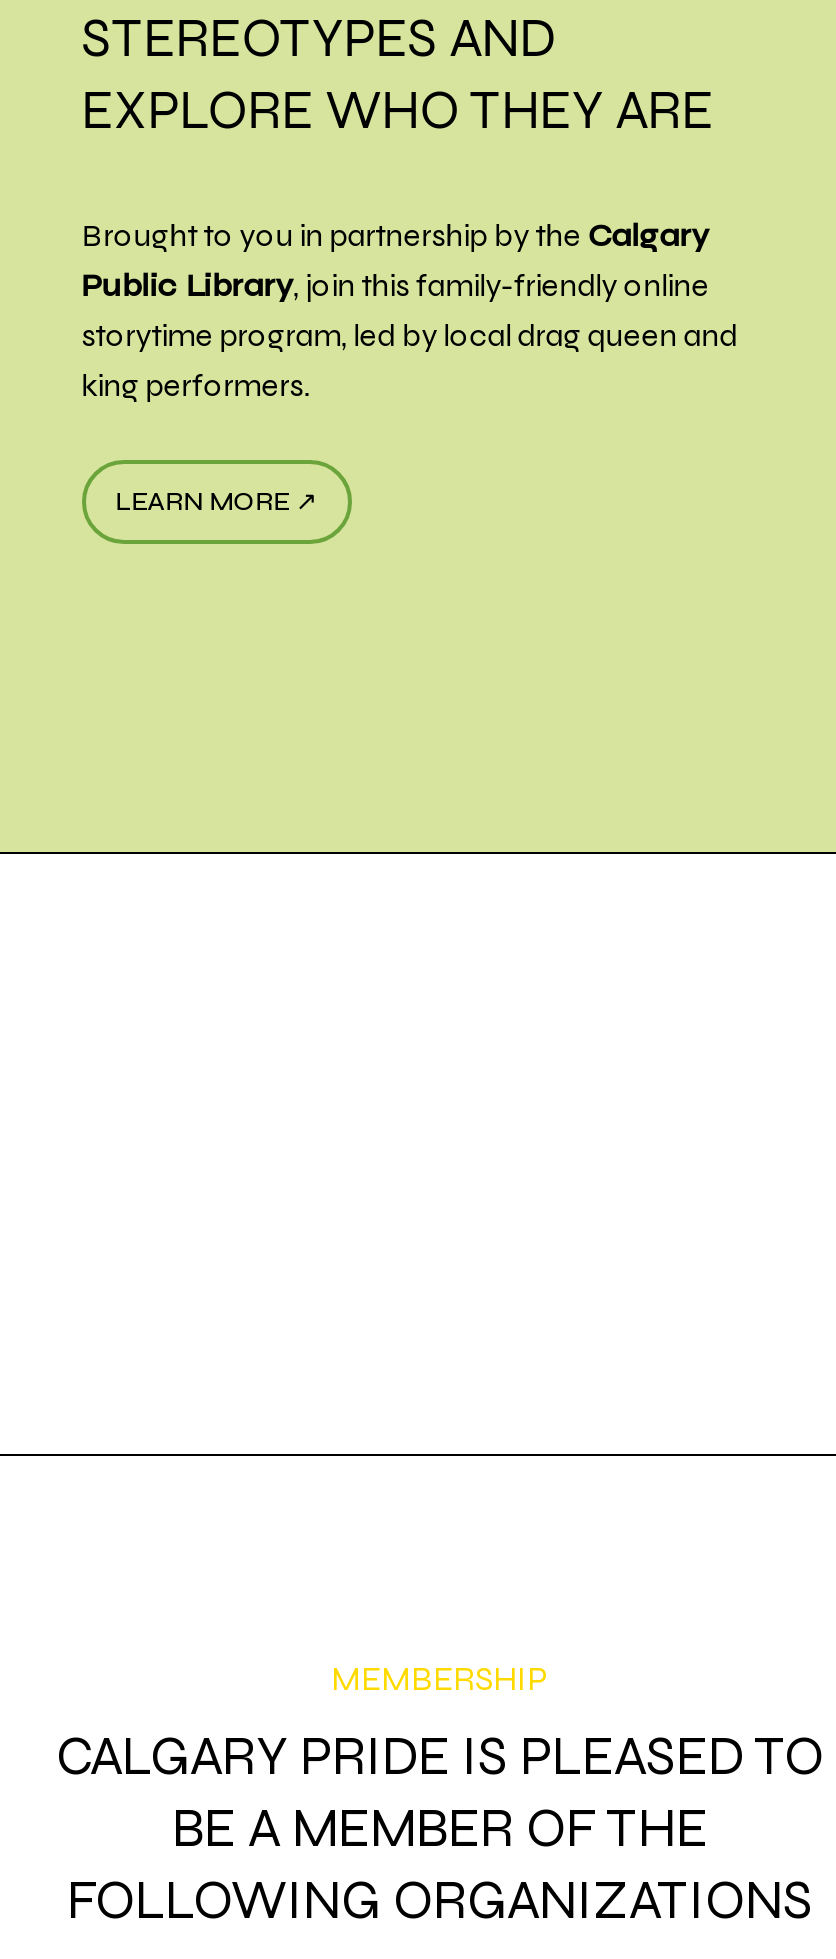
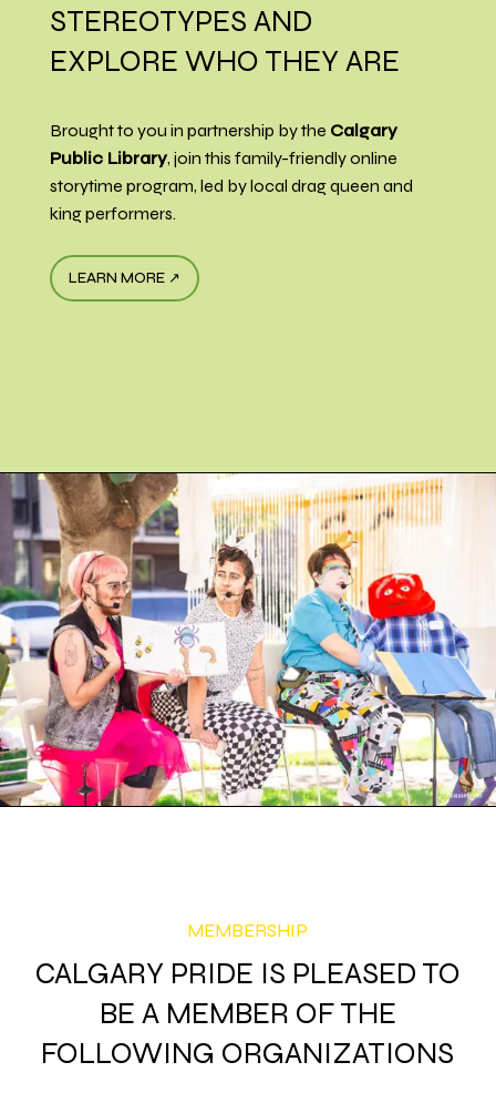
+ [image]
